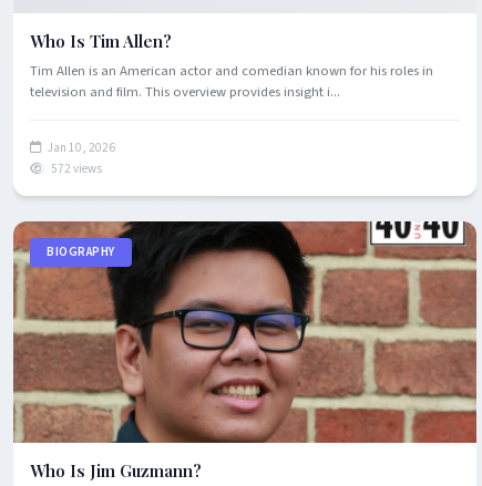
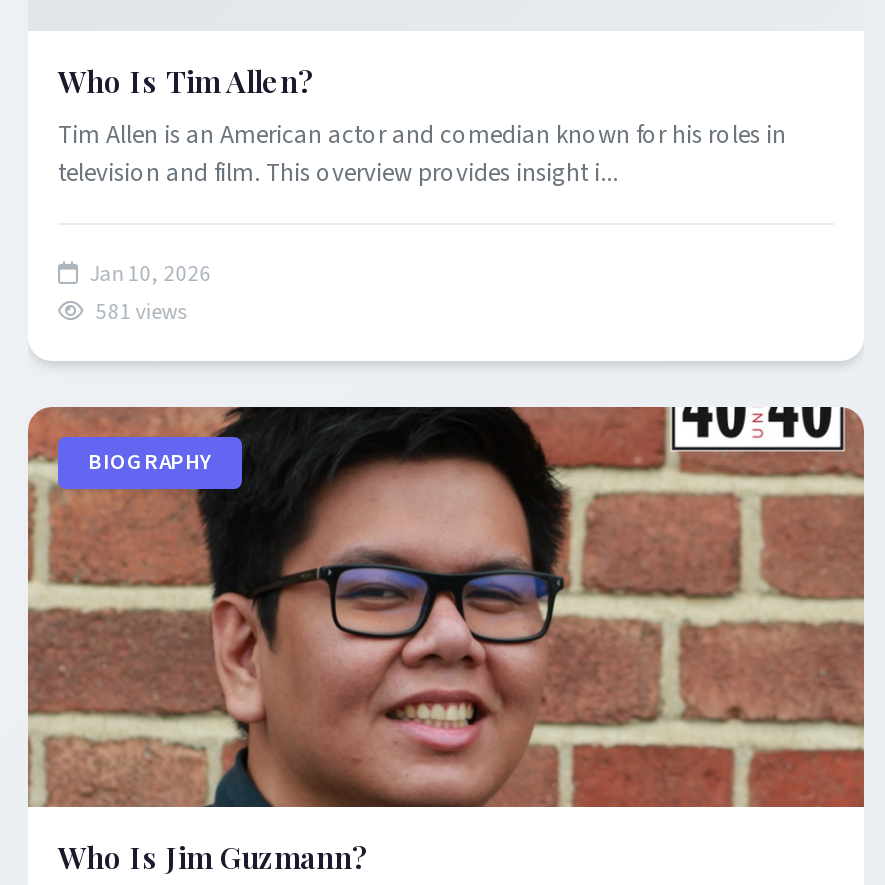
- 572 views
+ 581 views
